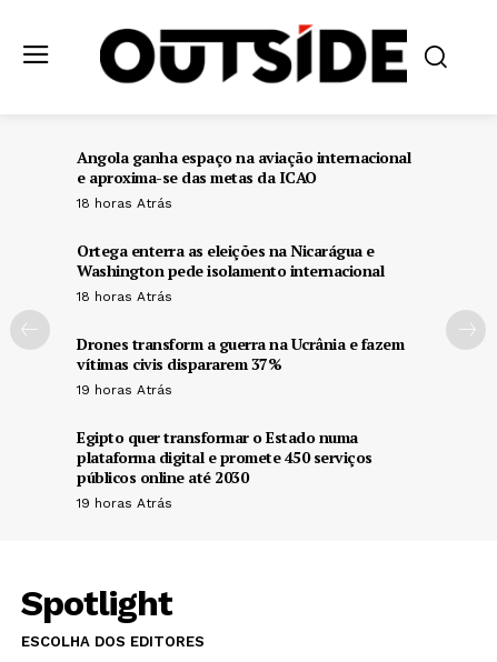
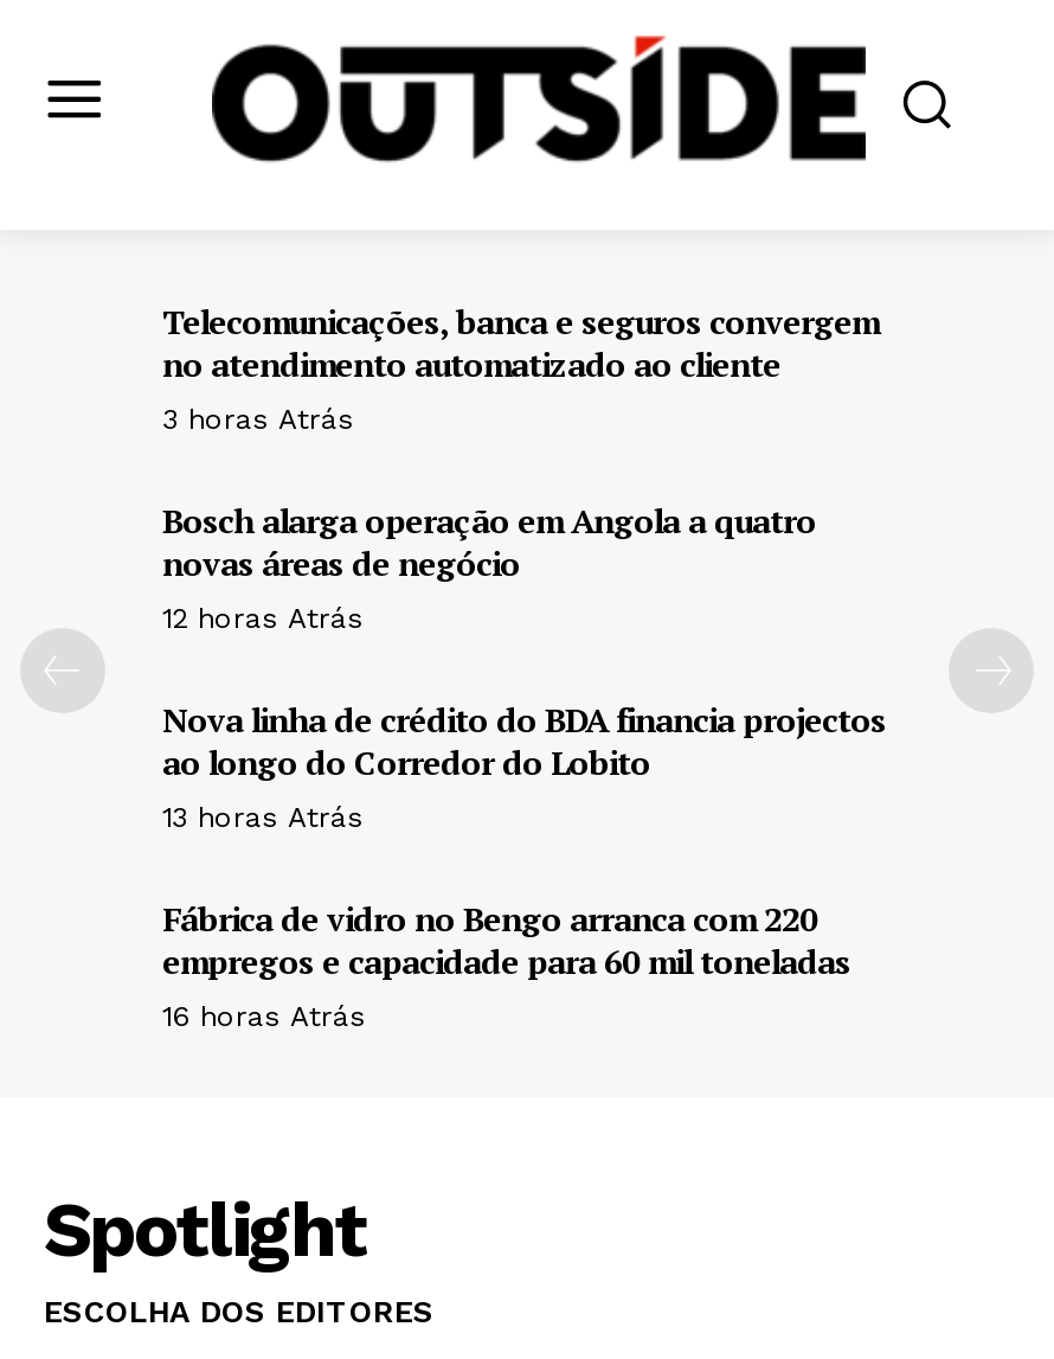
- Angola ganha espaço na aviação internacional
- e aproxima-se das metas da ICAO
- 18 horas Atrás
+ Telecomunicações, banca e seguros convergem
+ no atendimento automatizado ao cliente
+ 3 horas Atrás

- Ortega enterra as eleições na Nicarágua e
- Washington pede isolamento internacional
- 18 horas Atrás
+ Bosch alarga operação em Angola a quatro
+ novas áreas de negócio
+ 12 horas Atrás

- Drones transform a guerra na Ucrânia e fazem
- vítimas civis dispararem 37%
- 19 horas Atrás
+ Nova linha de crédito do BDA financia projectos
+ ao longo do Corredor do Lobito
+ 13 horas Atrás

- Egipto quer transformar o Estado numa
- plataforma digital e promete 450 serviços
- públicos online até 2030
- 19 horas Atrás
+ Fábrica de vidro no Bengo arranca com 220
+ empregos e capacidade para 60 mil toneladas
+ 16 horas Atrás
